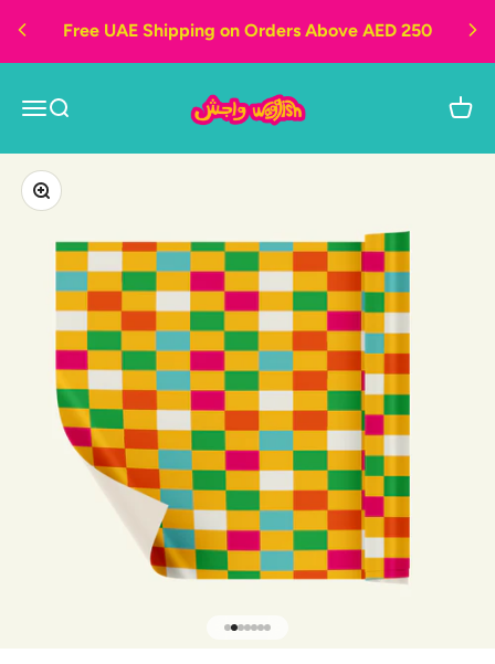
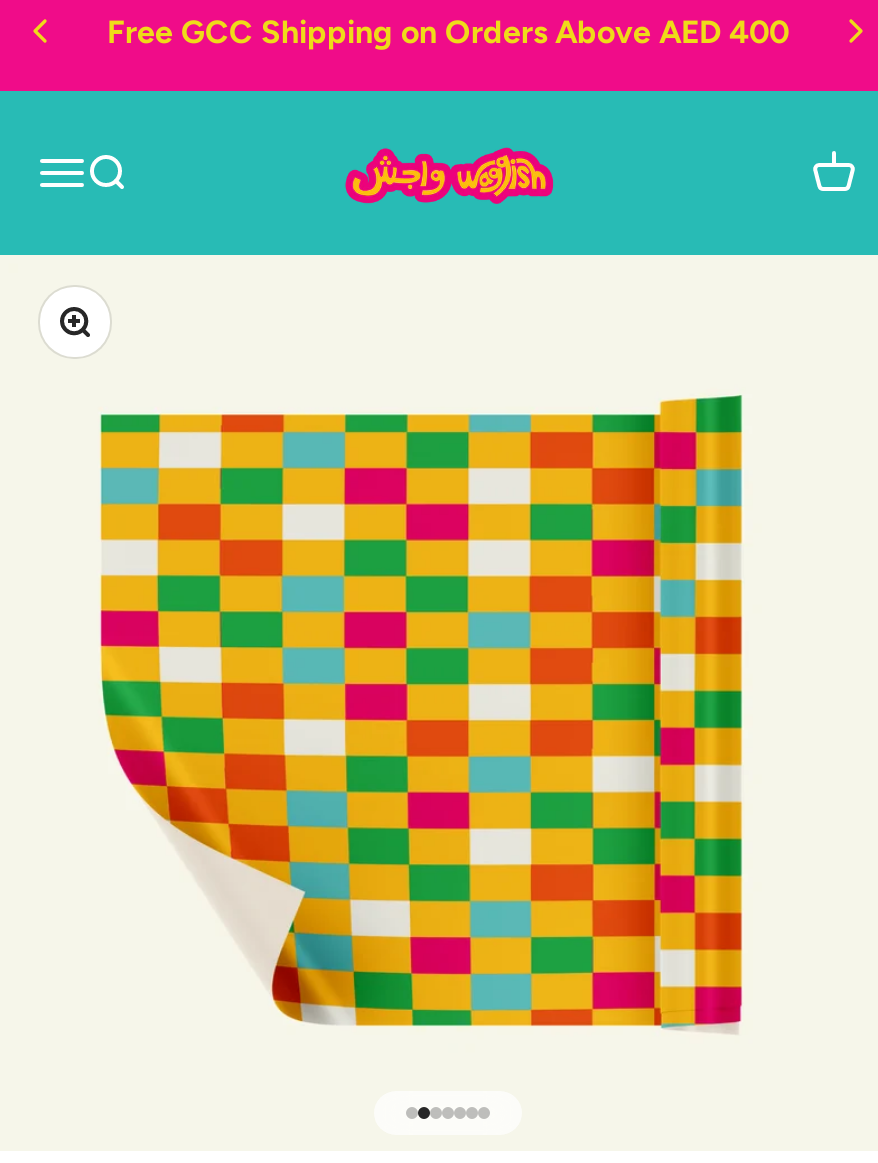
- Free UAE Shipping on Orders Above AED 250
+ Free GCC Shipping on Orders Above AED 400
